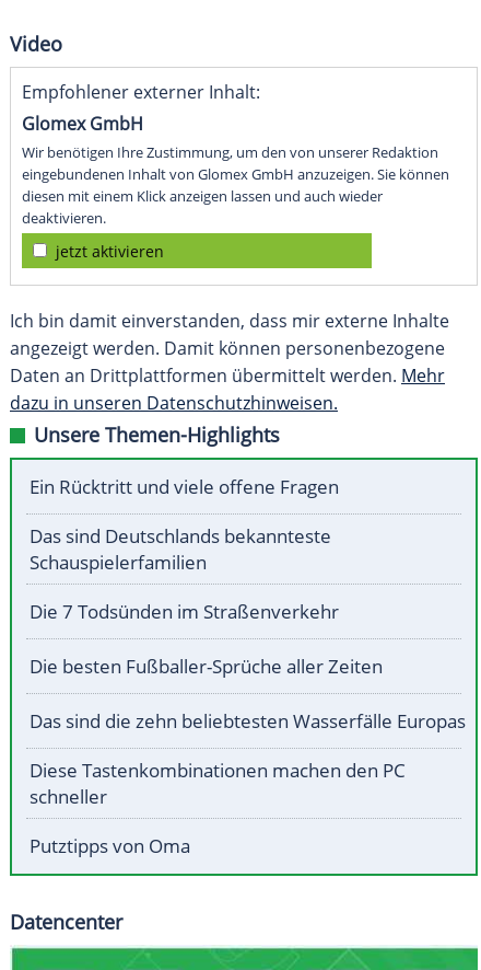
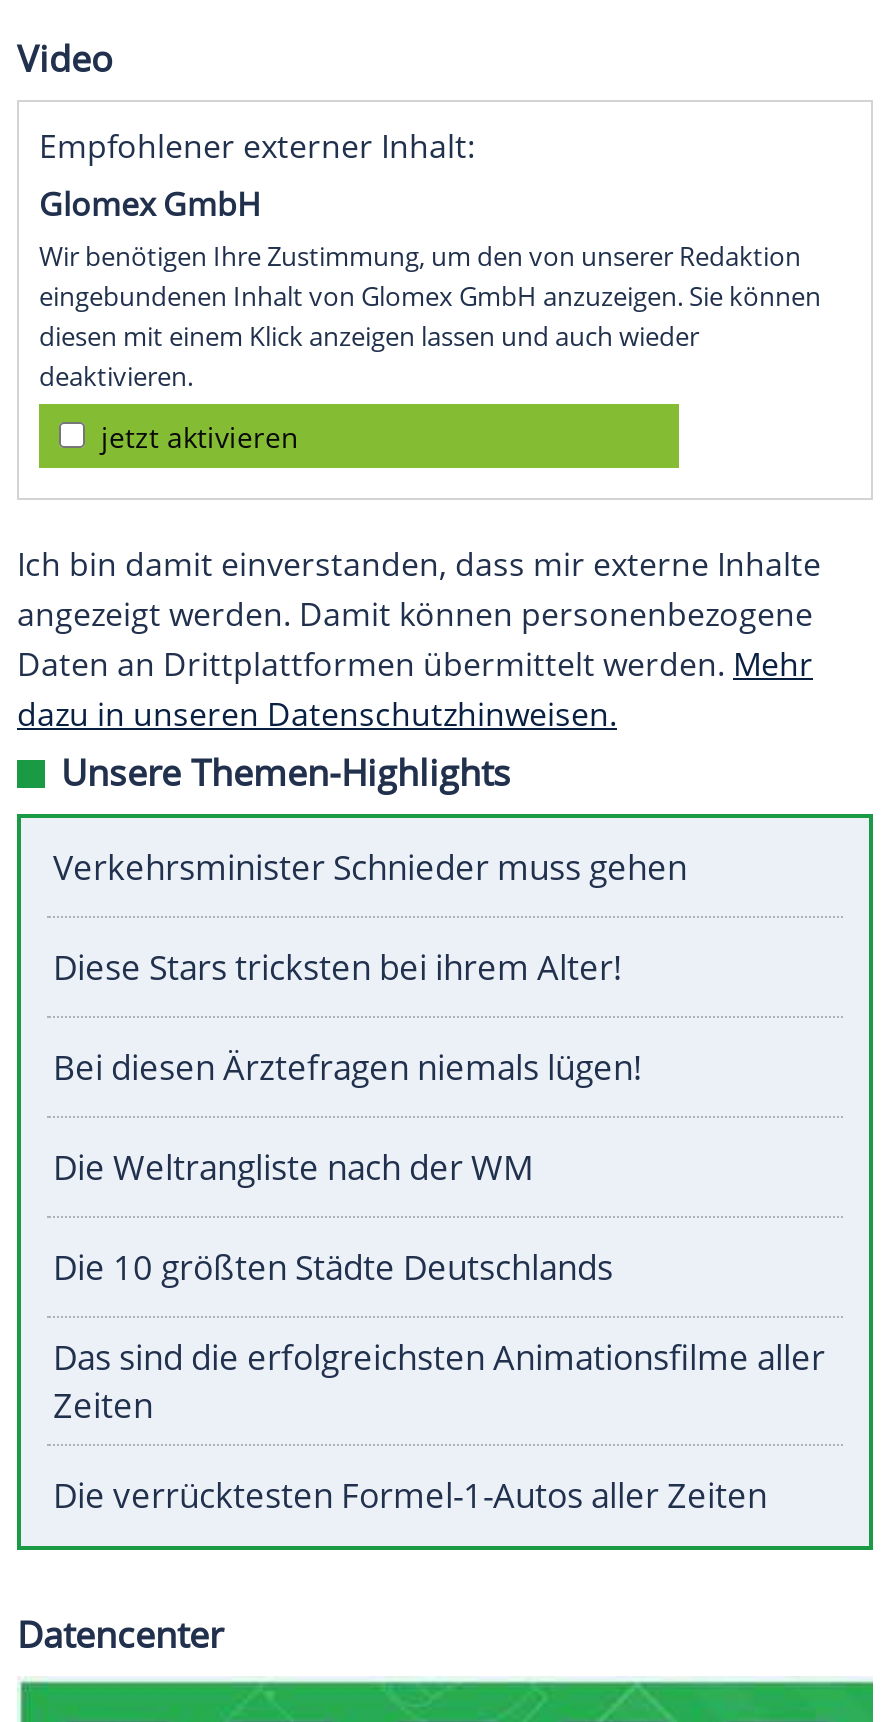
- Ein Rücktritt und viele offene Fragen
+ Verkehrsminister Schnieder muss gehen

- Das sind Deutschlands bekannteste
- Schauspielerfamilien
+ Diese Stars tricksten bei ihrem Alter!

- Die 7 Todsünden im Straßenverkehr
+ Bei diesen Ärztefragen niemals lügen!

- Die besten Fußballer-Sprüche aller Zeiten
+ Die Weltrangliste nach der WM

- Das sind die zehn beliebtesten Wasserfälle Europas
+ Die 10 größten Städte Deutschlands

- Diese Tastenkombinationen machen den PC
- schneller
+ Das sind die erfolgreichsten Animationsfilme aller
+ Zeiten

- Putztipps von Oma
+ Die verrücktesten Formel-1-Autos aller Zeiten
